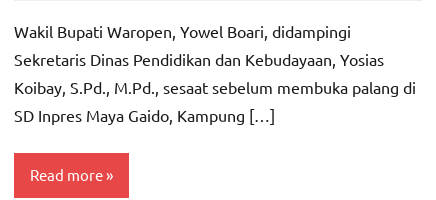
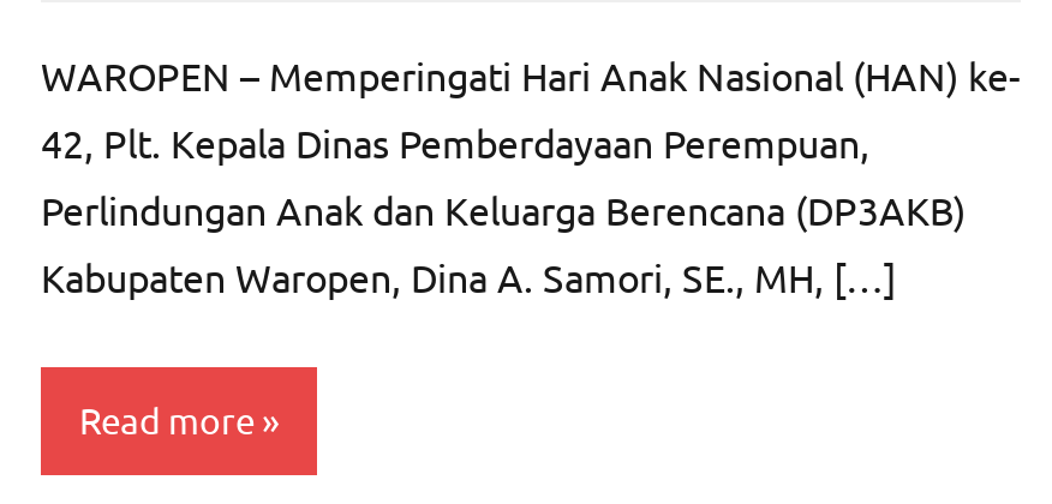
- Wakil Bupati Waropen, Yowel Boari, didampingi
- Sekretaris Dinas Pendidikan dan Kebudayaan, Yosias
- Koibay, S.Pd., M.Pd., sesaat sebelum membuka palang di
- SD Inpres Maya Gaido, Kampung […]
+ WAROPEN – Memperingati Hari Anak Nasional (HAN) ke-
+ 42, Plt. Kepala Dinas Pemberdayaan Perempuan,
+ Perlindungan Anak dan Keluarga Berencana (DP3AKB)
+ Kabupaten Waropen, Dina A. Samori, SE., MH, […]
